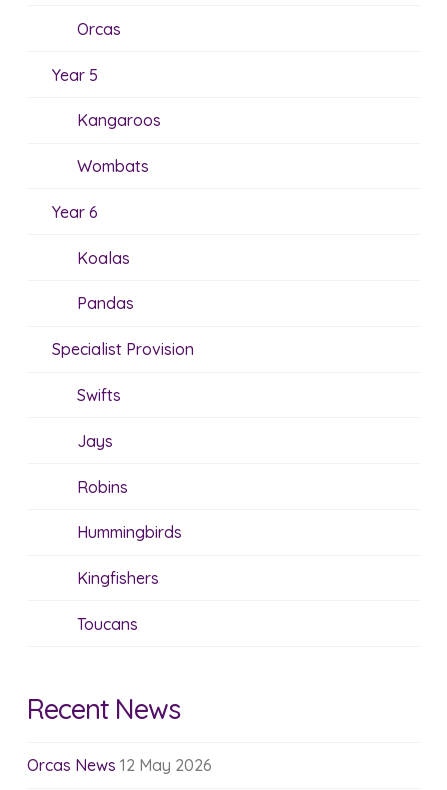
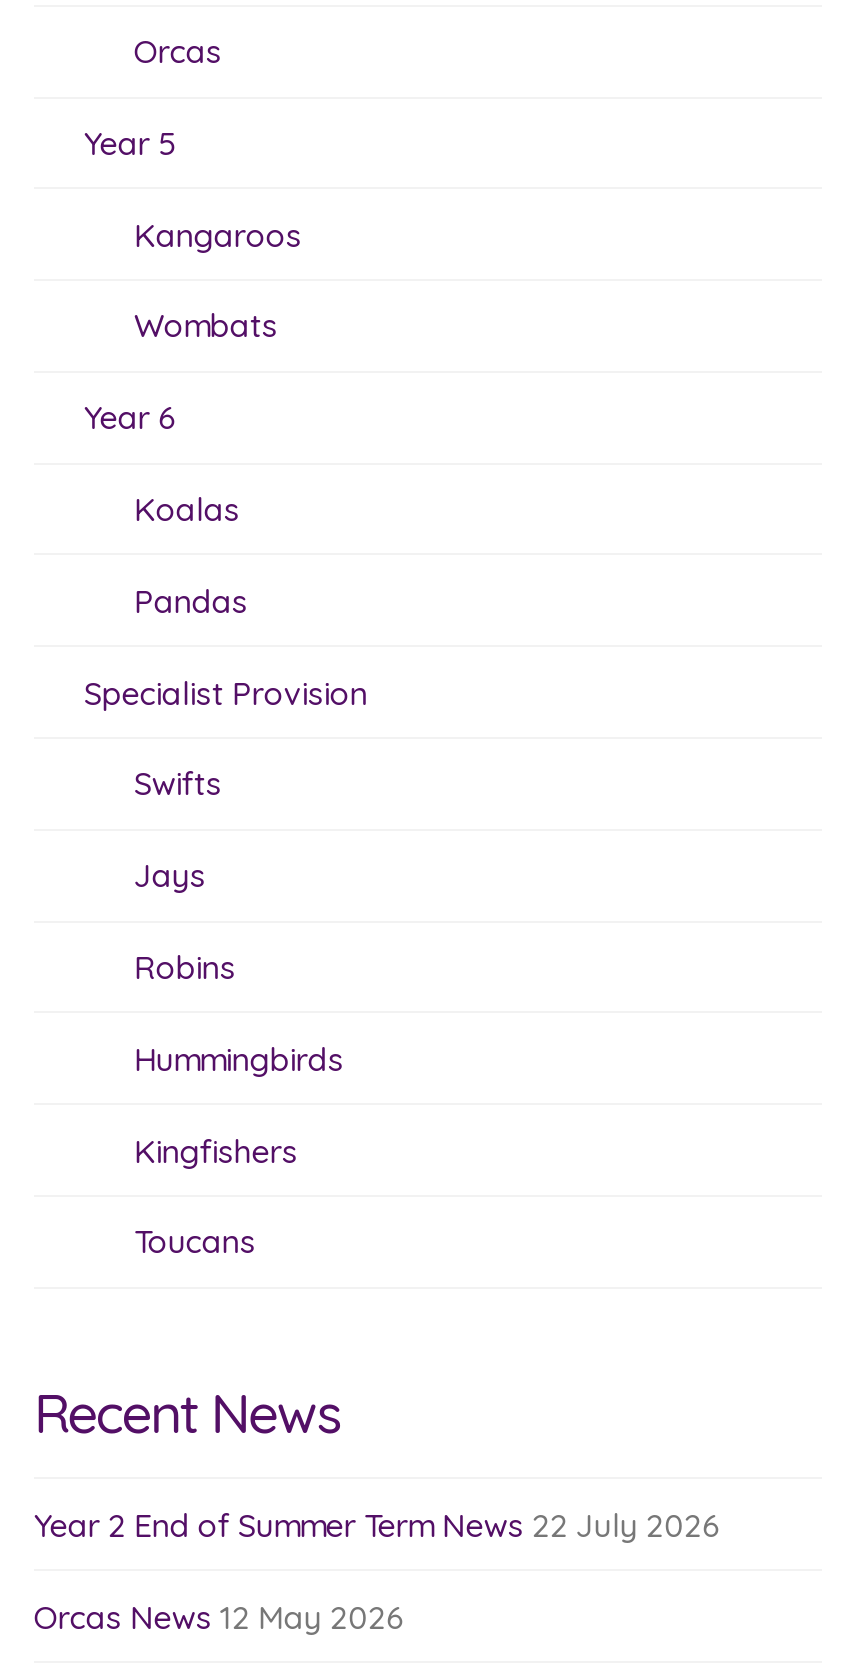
+ Year 2 End of Summer Term News 22 July 2026
